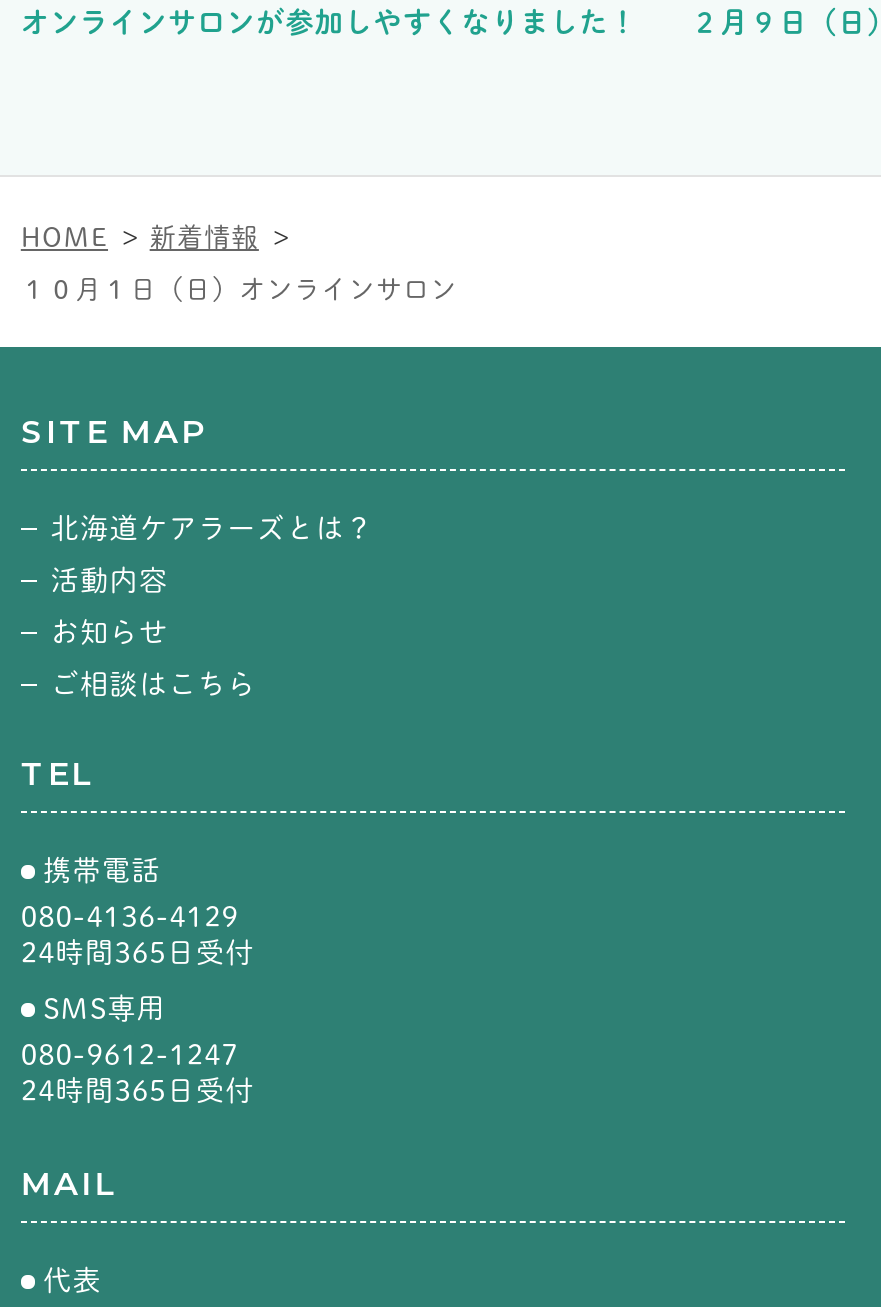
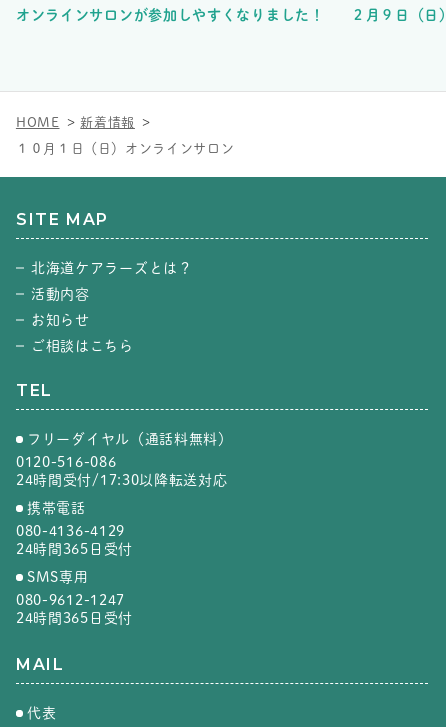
+ フリーダイヤル（通話料無料）
+ 0120-516-086
+ 24時間受付/17:30以降転送対応
